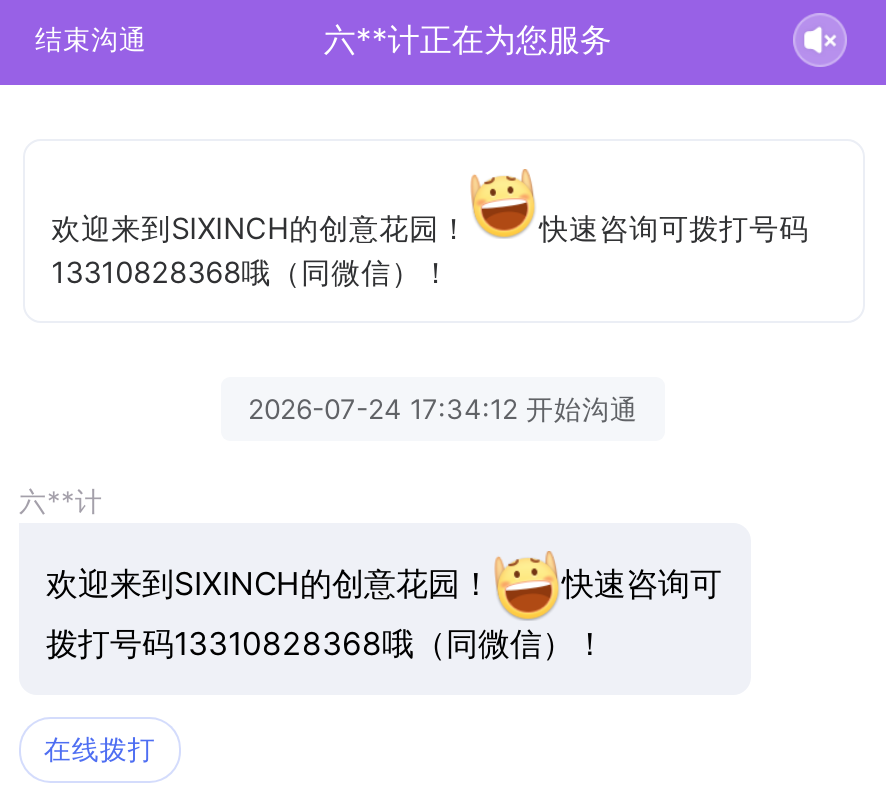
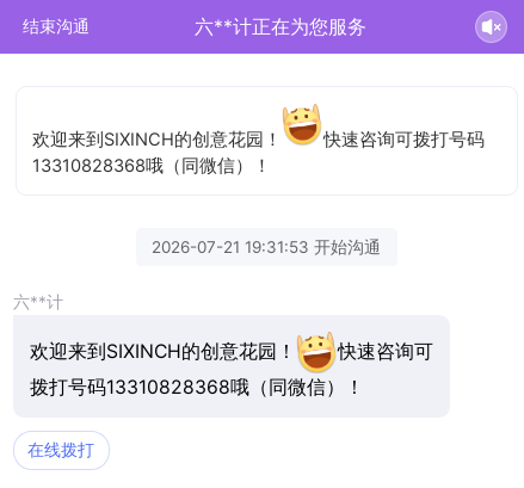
- 2026-07-24 17:34:12 开始沟通
+ 2026-07-21 19:31:53 开始沟通
